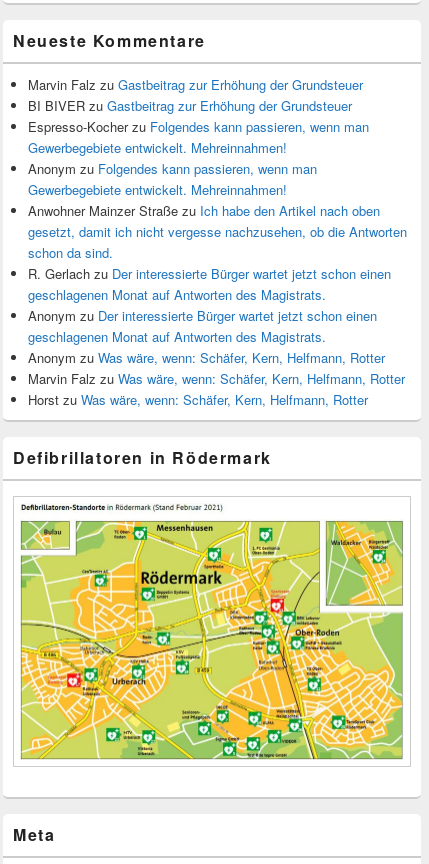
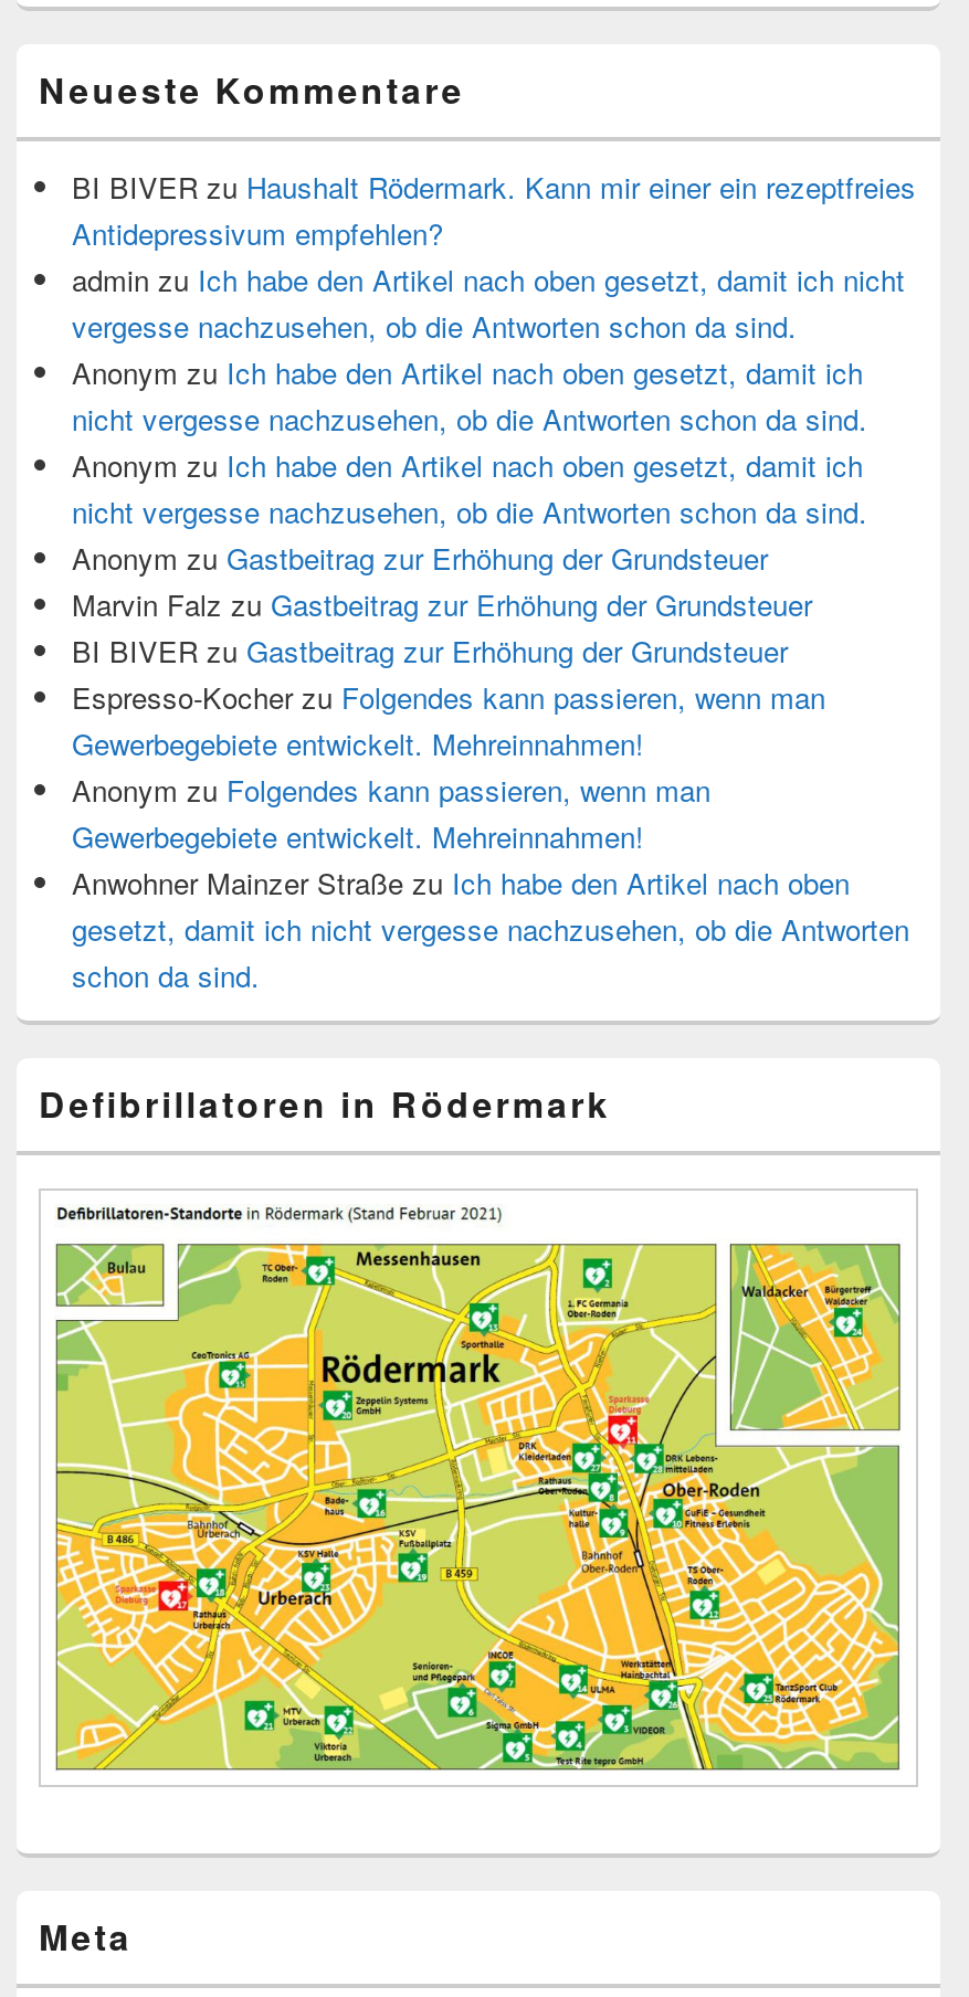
+ BI BIVER zu Haushalt Rödermark. Kann mir einer ein rezeptfreies
+ Antidepressivum empfehlen?
+ admin zu Ich habe den Artikel nach oben gesetzt, damit ich nicht
+ vergesse nachzusehen, ob die Antworten schon da sind.
+ Anonym zu Ich habe den Artikel nach oben gesetzt, damit ich
+ nicht vergesse nachzusehen, ob die Antworten schon da sind.
+ Anonym zu Ich habe den Artikel nach oben gesetzt, damit ich
+ nicht vergesse nachzusehen, ob die Antworten schon da sind.
+ Anonym zu Gastbeitrag zur Erhöhung der Grundsteuer

moved down: Marvin Falz zu Gastbeitrag zur Erhöhung der Grundsteuer | BI BIVER zu Gastbeitrag zur Erhöhung der Grundsteuer | Espresso-Kocher zu Folgendes kann passieren, wenn man | ... | gesetzt, damit ich nicht vergesse nachzusehen, ob die Antworten | schon da sind.

- R. Gerlach zu Der interessierte Bürger wartet jetzt schon einen
- geschlagenen Monat auf Antworten des Magistrats.
- Anonym zu Der interessierte Bürger wartet jetzt schon einen
- geschlagenen Monat auf Antworten des Magistrats.
- Anonym zu Was wäre, wenn: Schäfer, Kern, Helfmann, Rotter
- Marvin Falz zu Was wäre, wenn: Schäfer, Kern, Helfmann, Rotter
- Horst zu Was wäre, wenn: Schäfer, Kern, Helfmann, Rotter
